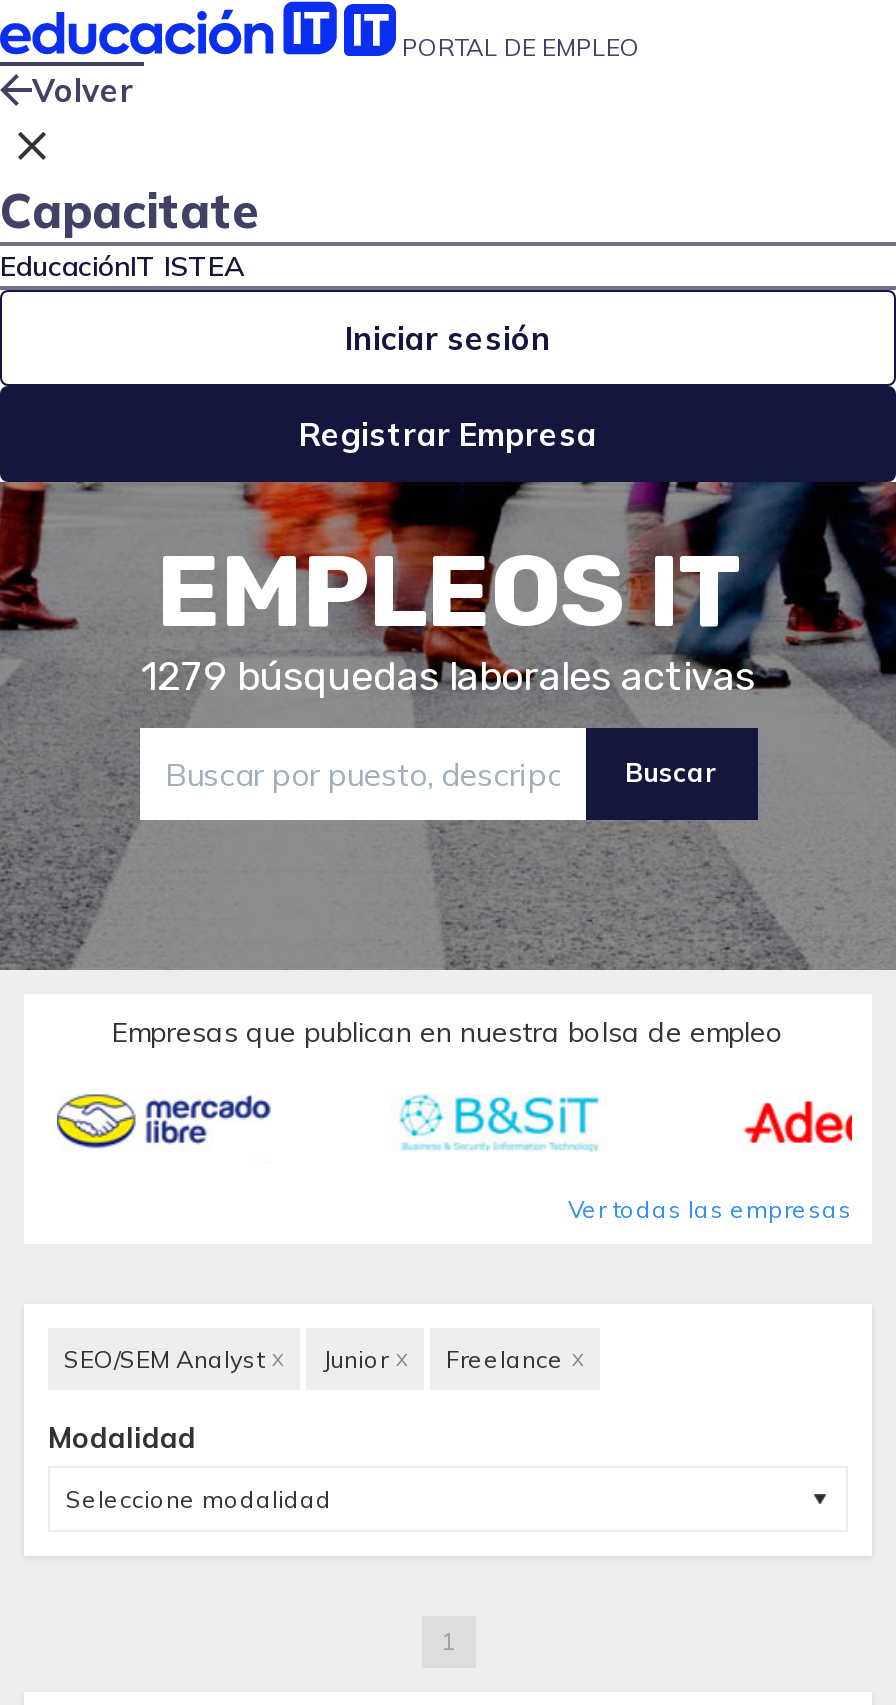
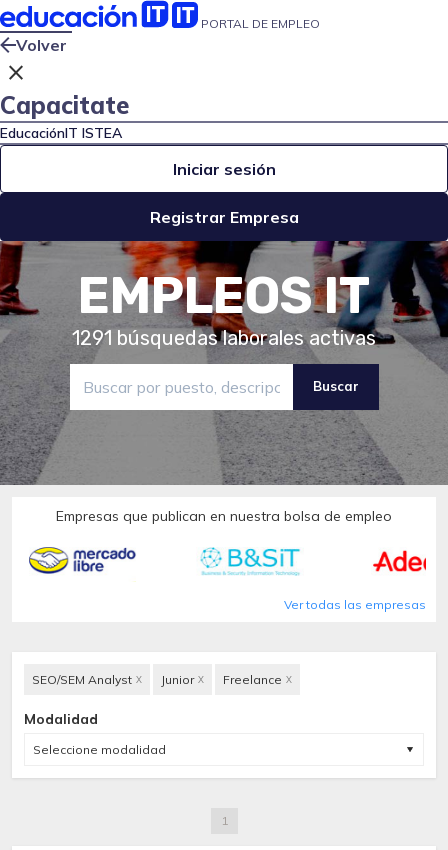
- 1279 búsquedas laborales activas
+ 1291 búsquedas laborales activas
